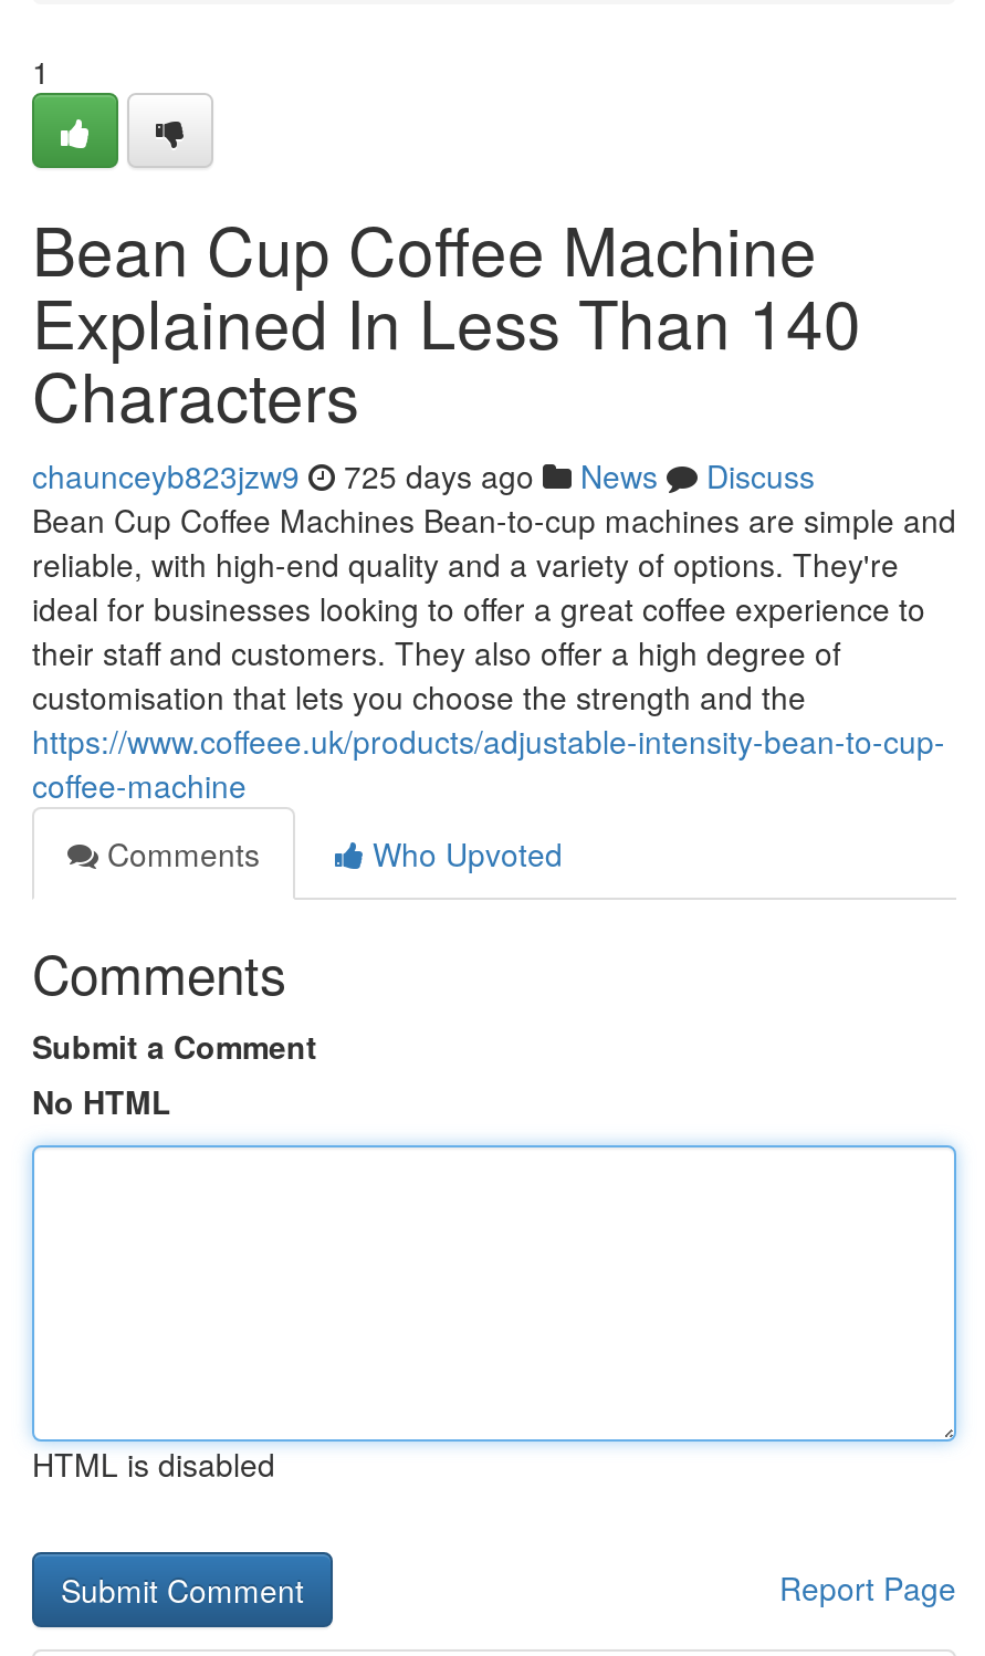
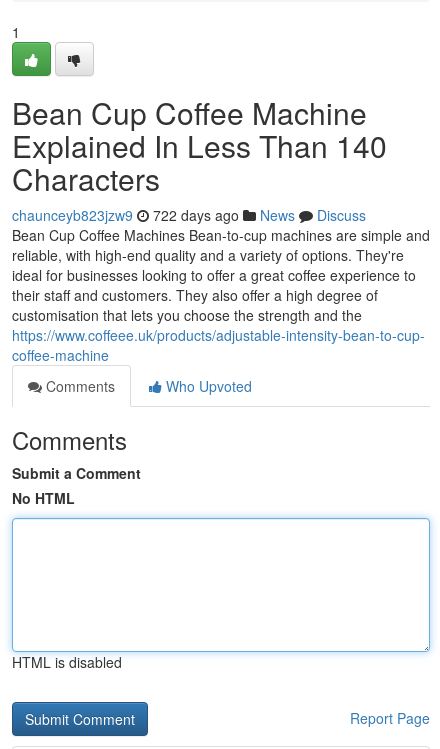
- chaunceyb823jzw9 725 days ago News Discuss
+ chaunceyb823jzw9 722 days ago News Discuss
